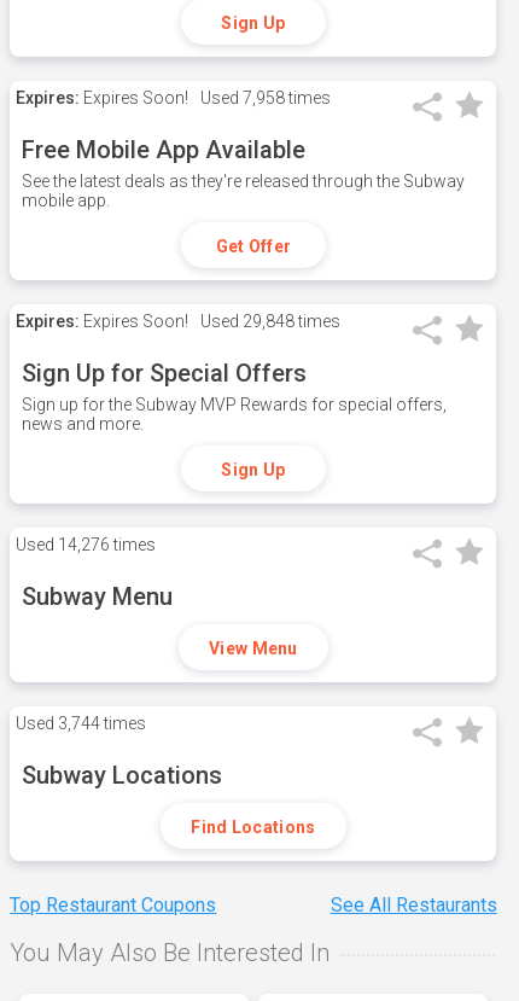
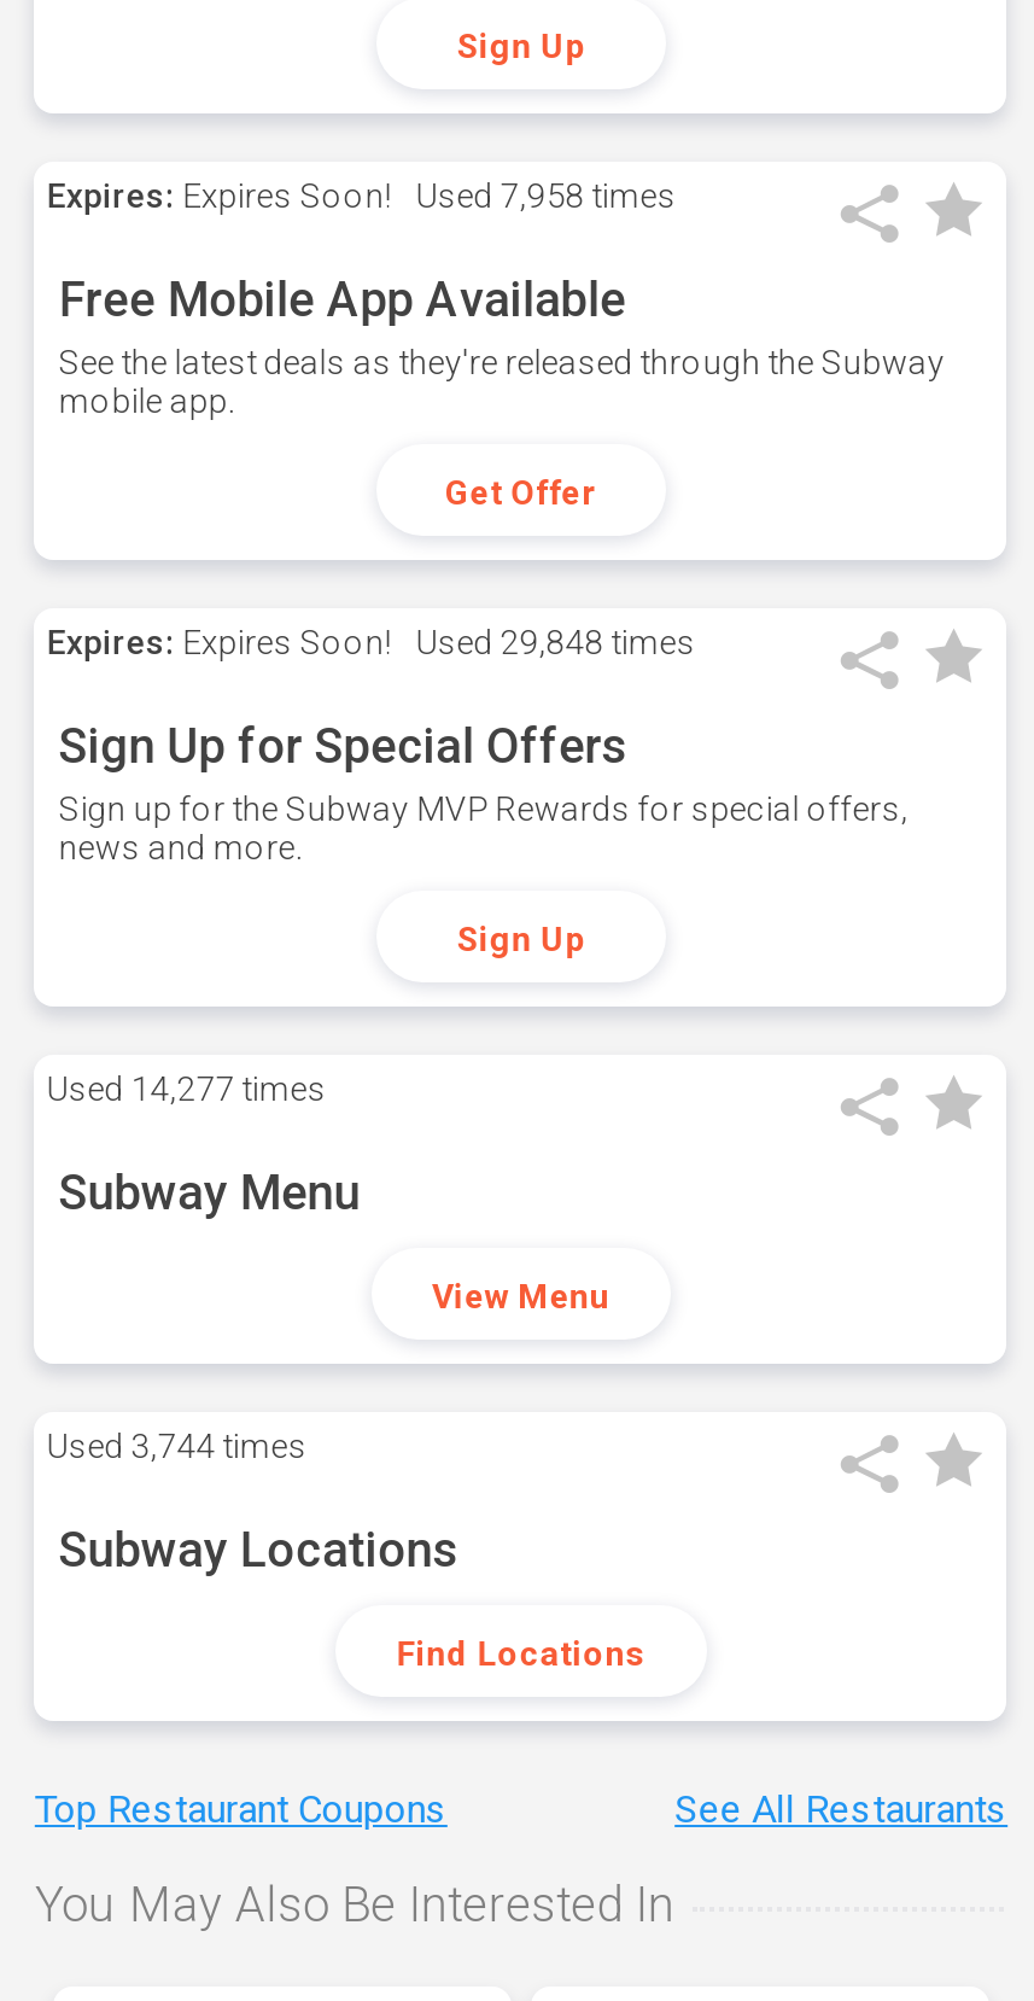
- Used 14,276 times
+ Used 14,277 times
